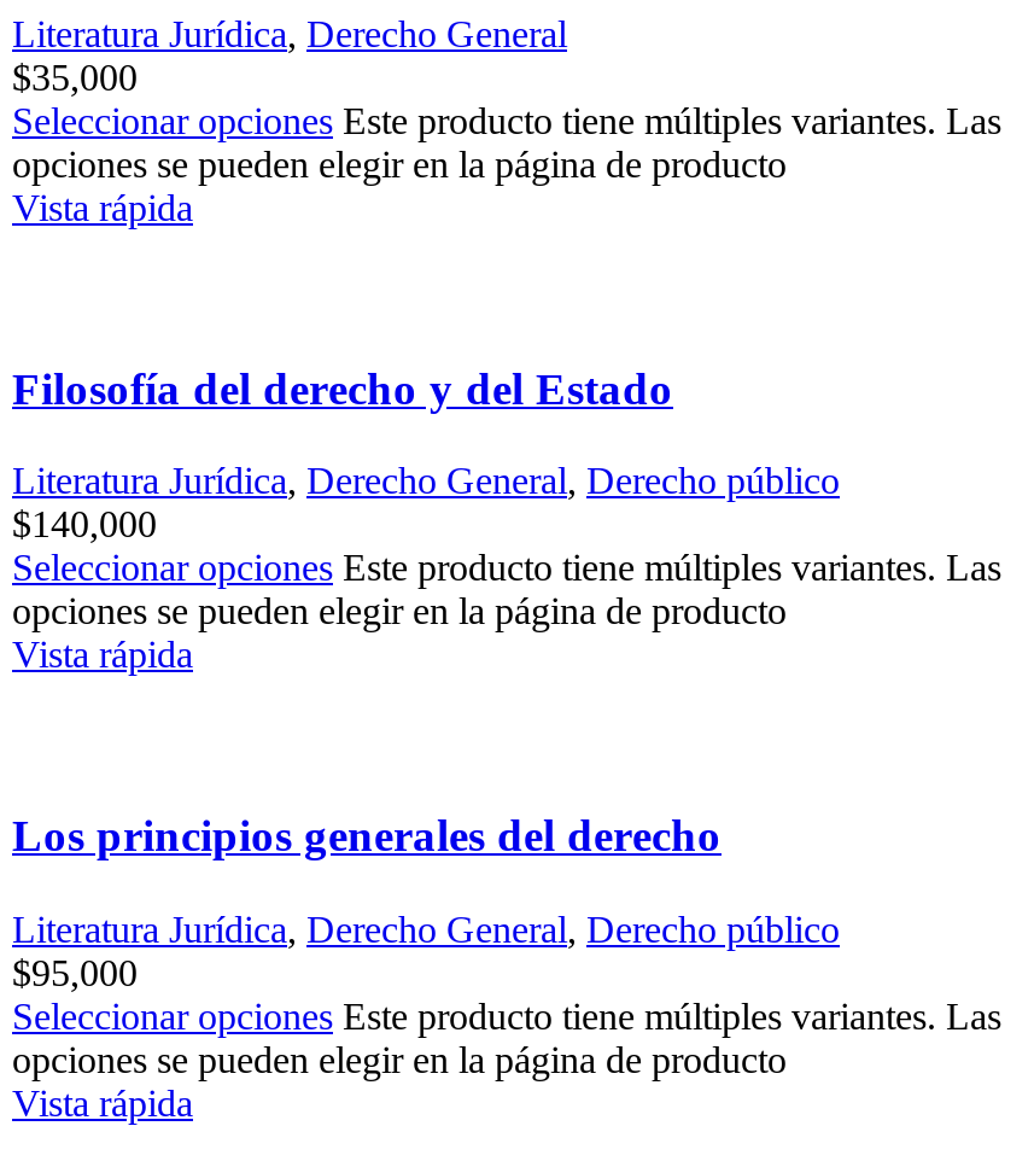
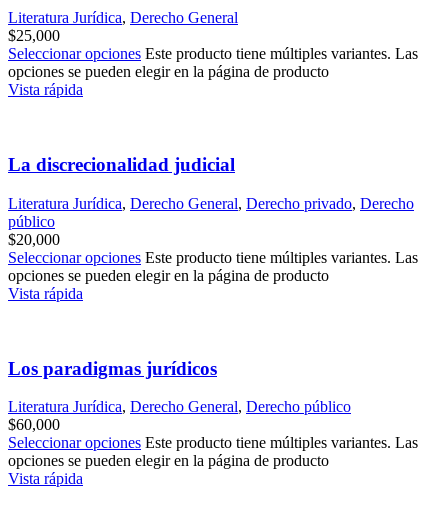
- $35,000
+ $25,000

- Filosofía del derecho y del Estado
+ La discrecionalidad judicial

- Literatura Jurídica, Derecho General, Derecho público
- $140,000
+ Literatura Jurídica, Derecho General, Derecho privado, Derecho
+ público
+ $20,000

- Los principios generales del derecho
+ Los paradigmas jurídicos

- $95,000
+ $60,000
